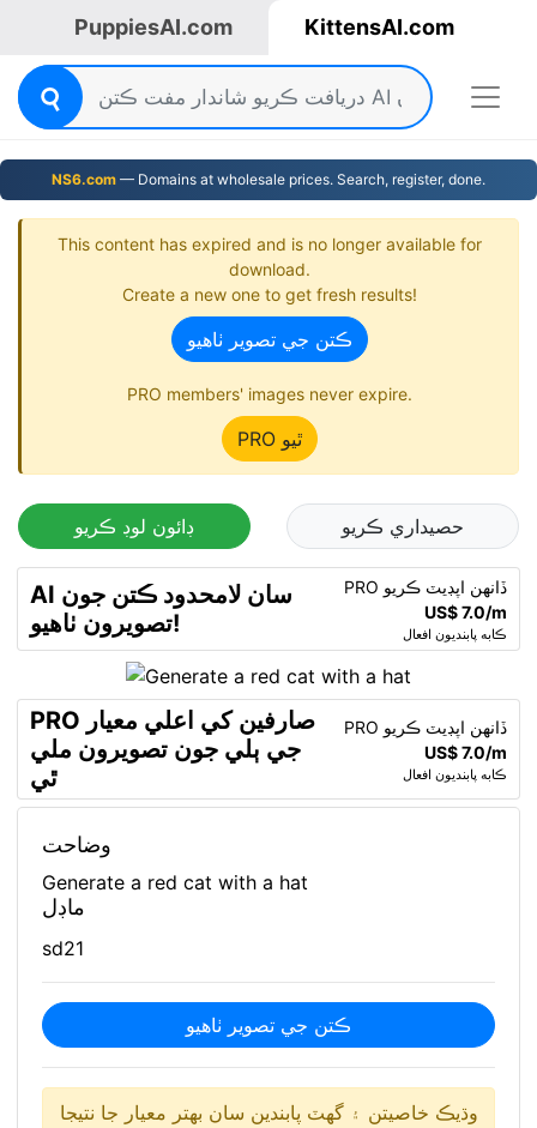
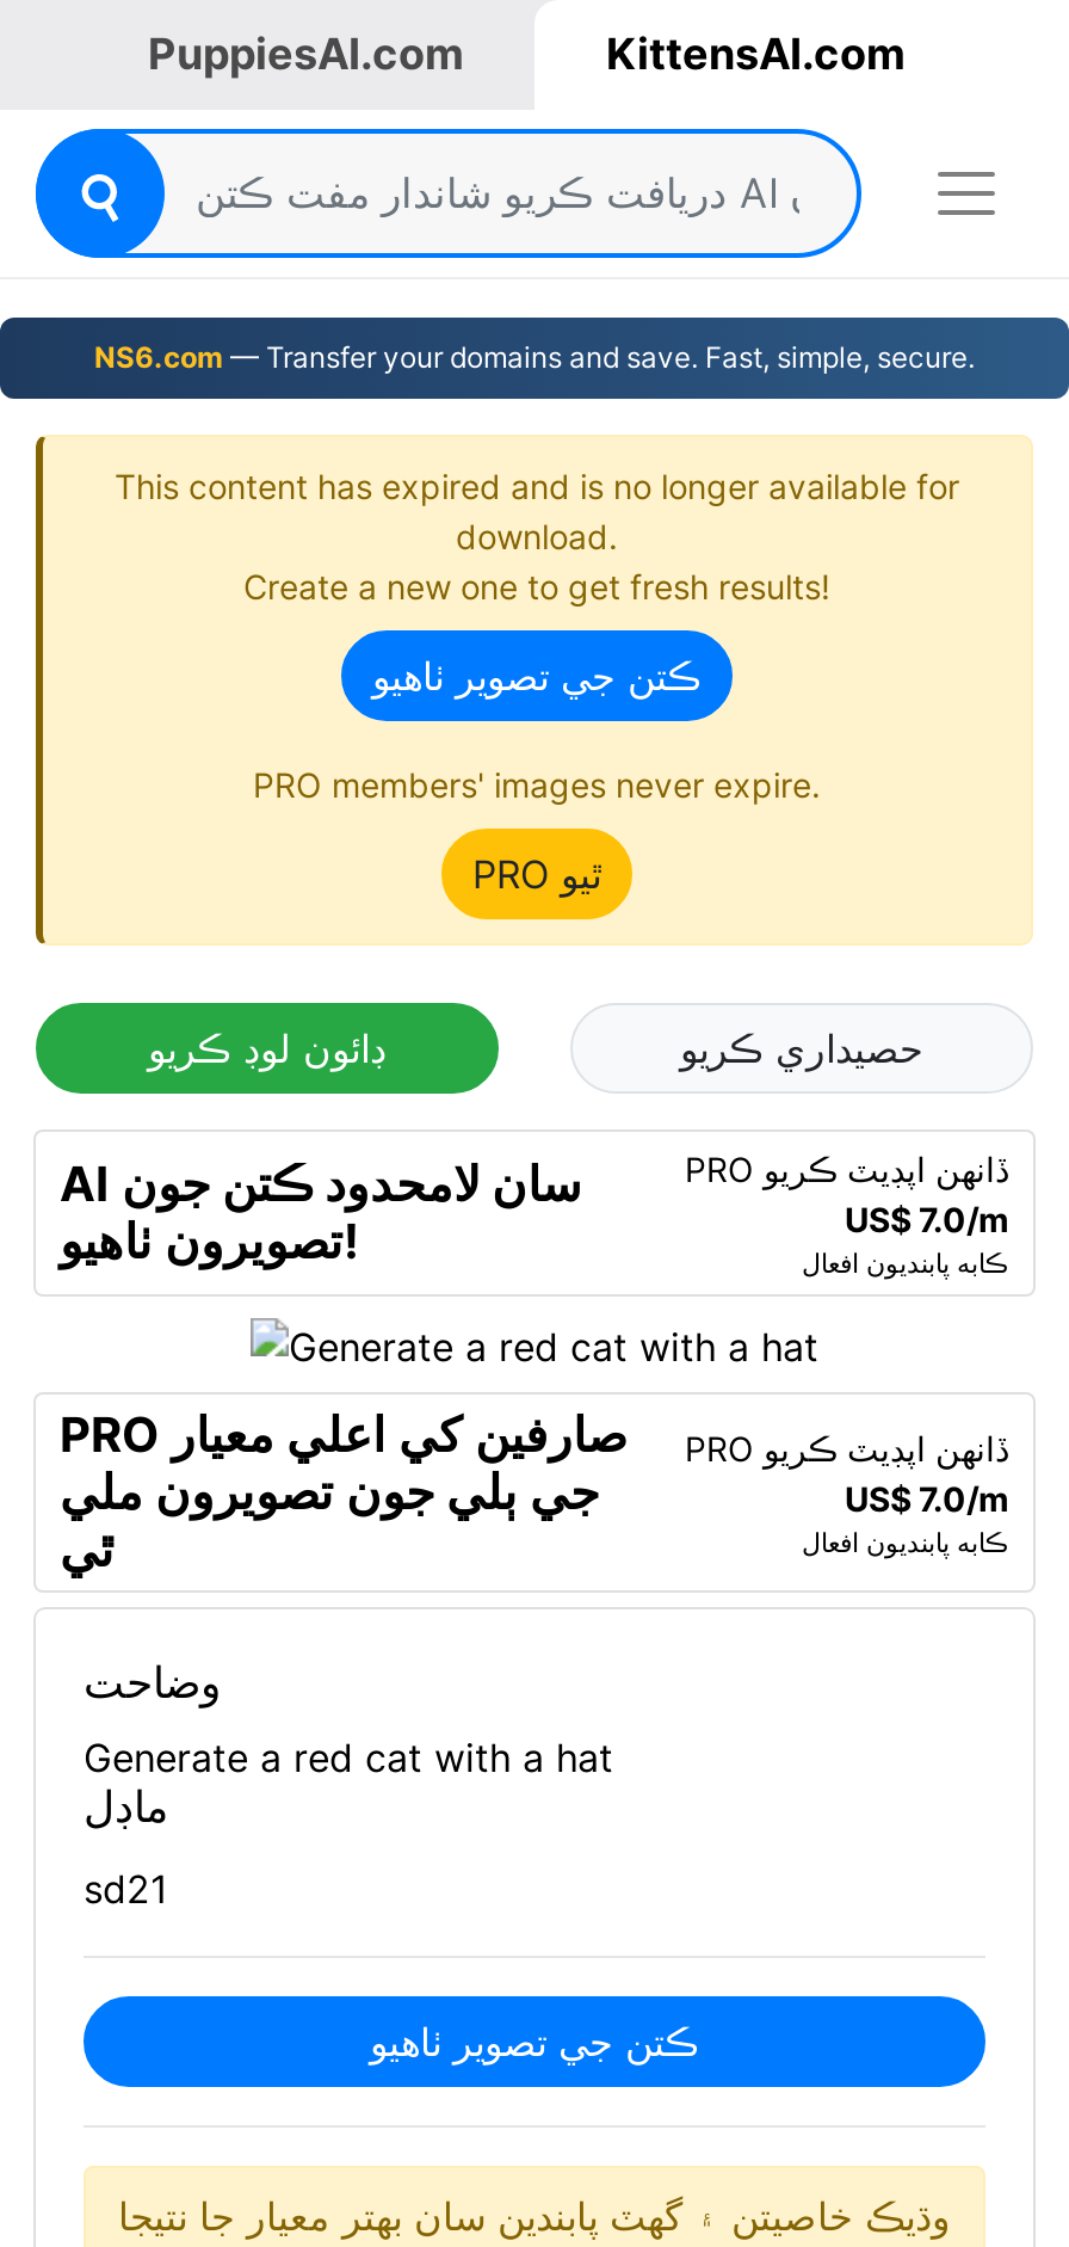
- NS6.com — Domains at wholesale prices. Search, register, done.
+ NS6.com — Transfer your domains and save. Fast, simple, secure.
